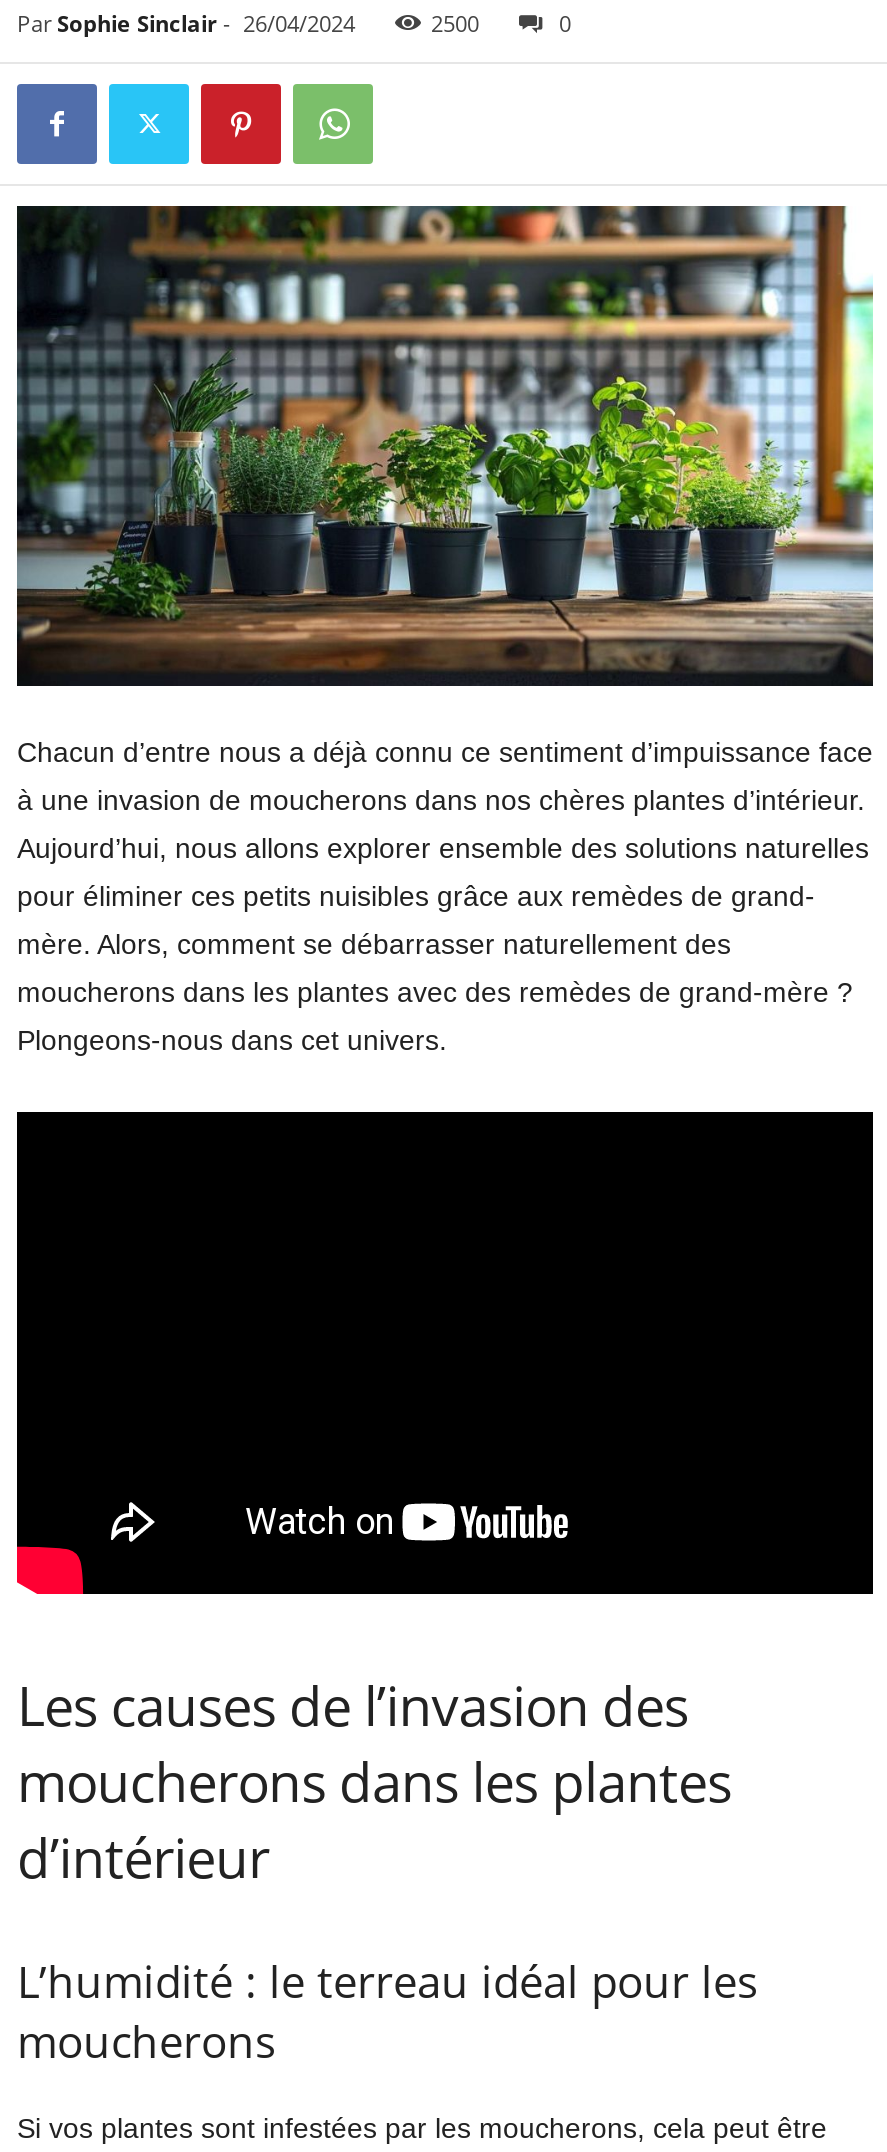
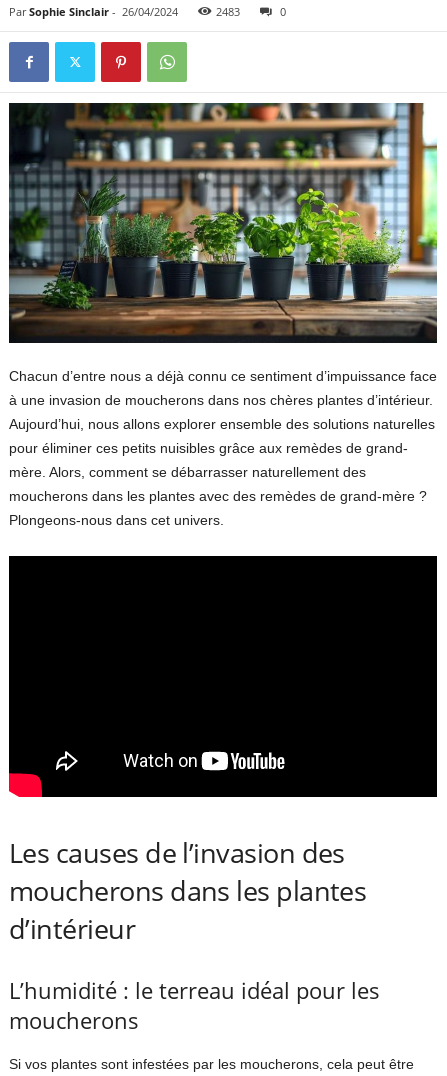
- 2500
+ 2483
